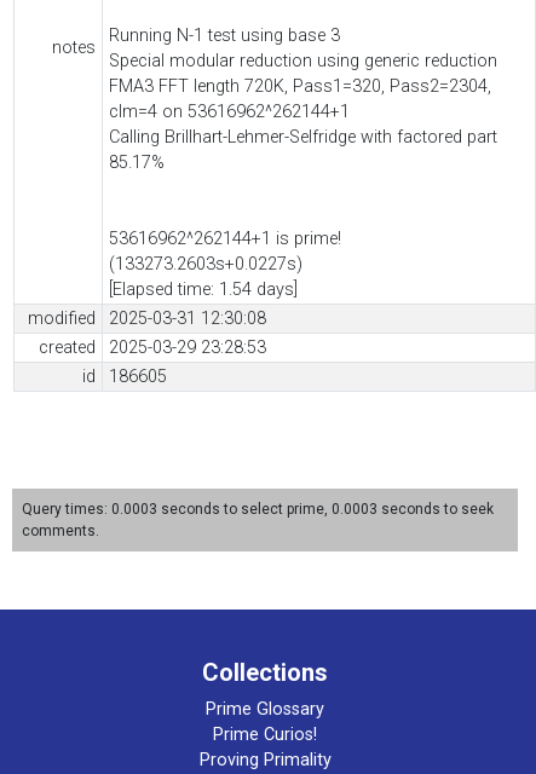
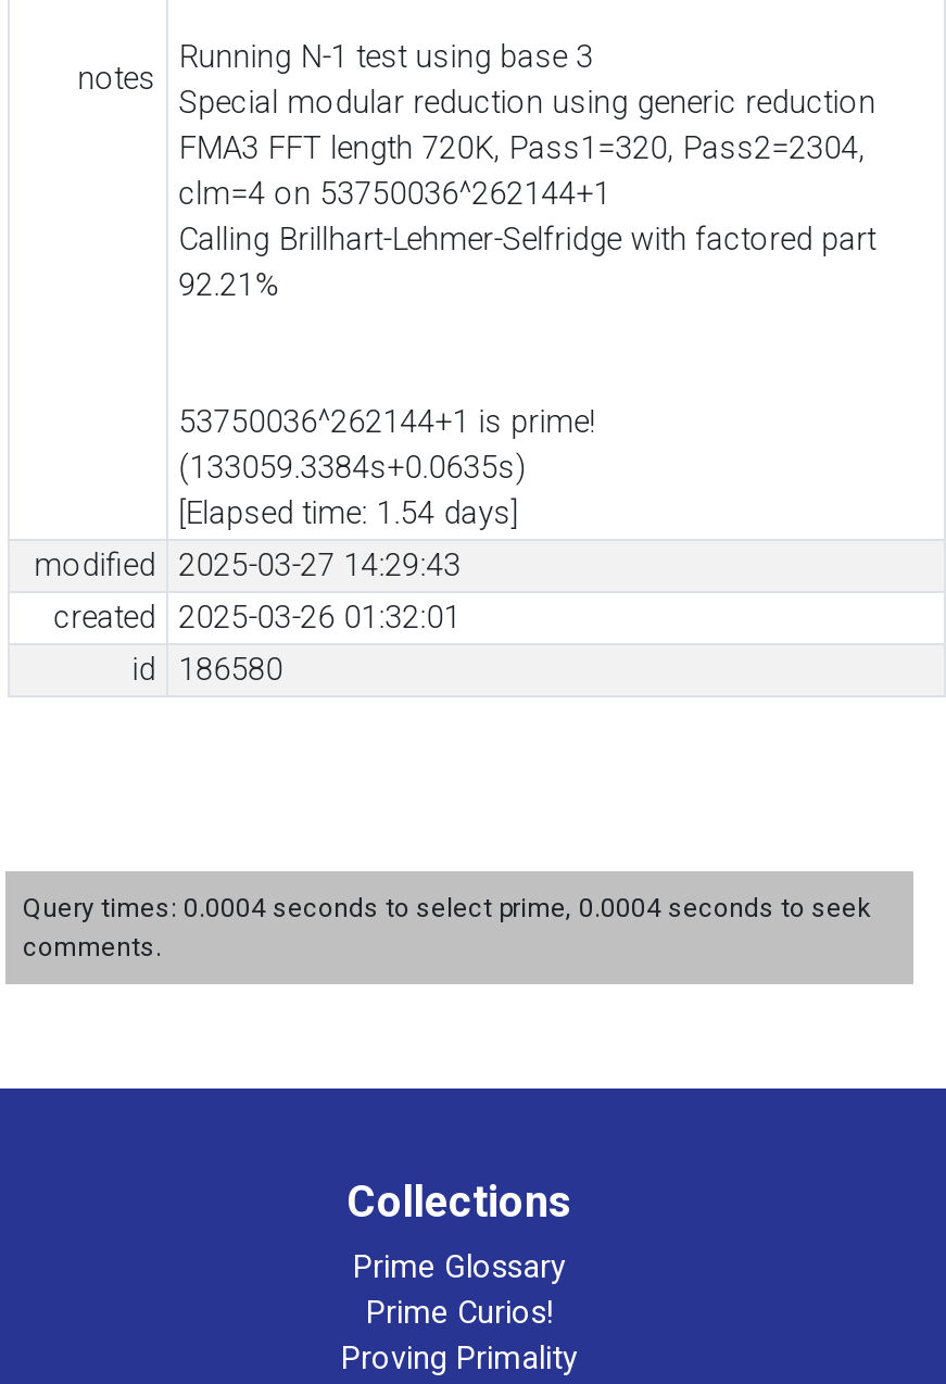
- clm=4 on 53616962^262144+1
+ clm=4 on 53750036^262144+1

- 85.17%
+ 92.21%

- 53616962^262144+1 is prime!
- (133273.2603s+0.0227s)
+ 53750036^262144+1 is prime!
+ (133059.3384s+0.0635s)

- modified 2025-03-31 12:30:08
+ modified 2025-03-27 14:29:43

- created 2025-03-29 23:28:53
+ created 2025-03-26 01:32:01

- id 186605
+ id 186580

- Query times: 0.0003 seconds to select prime, 0.0003 seconds to seek
+ Query times: 0.0004 seconds to select prime, 0.0004 seconds to seek
